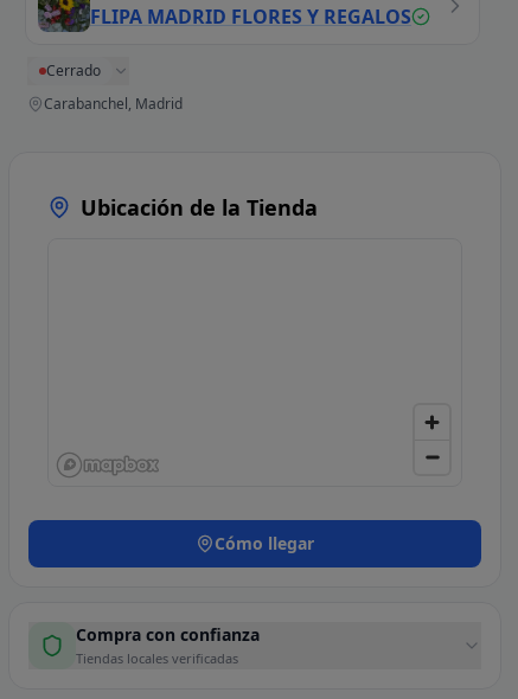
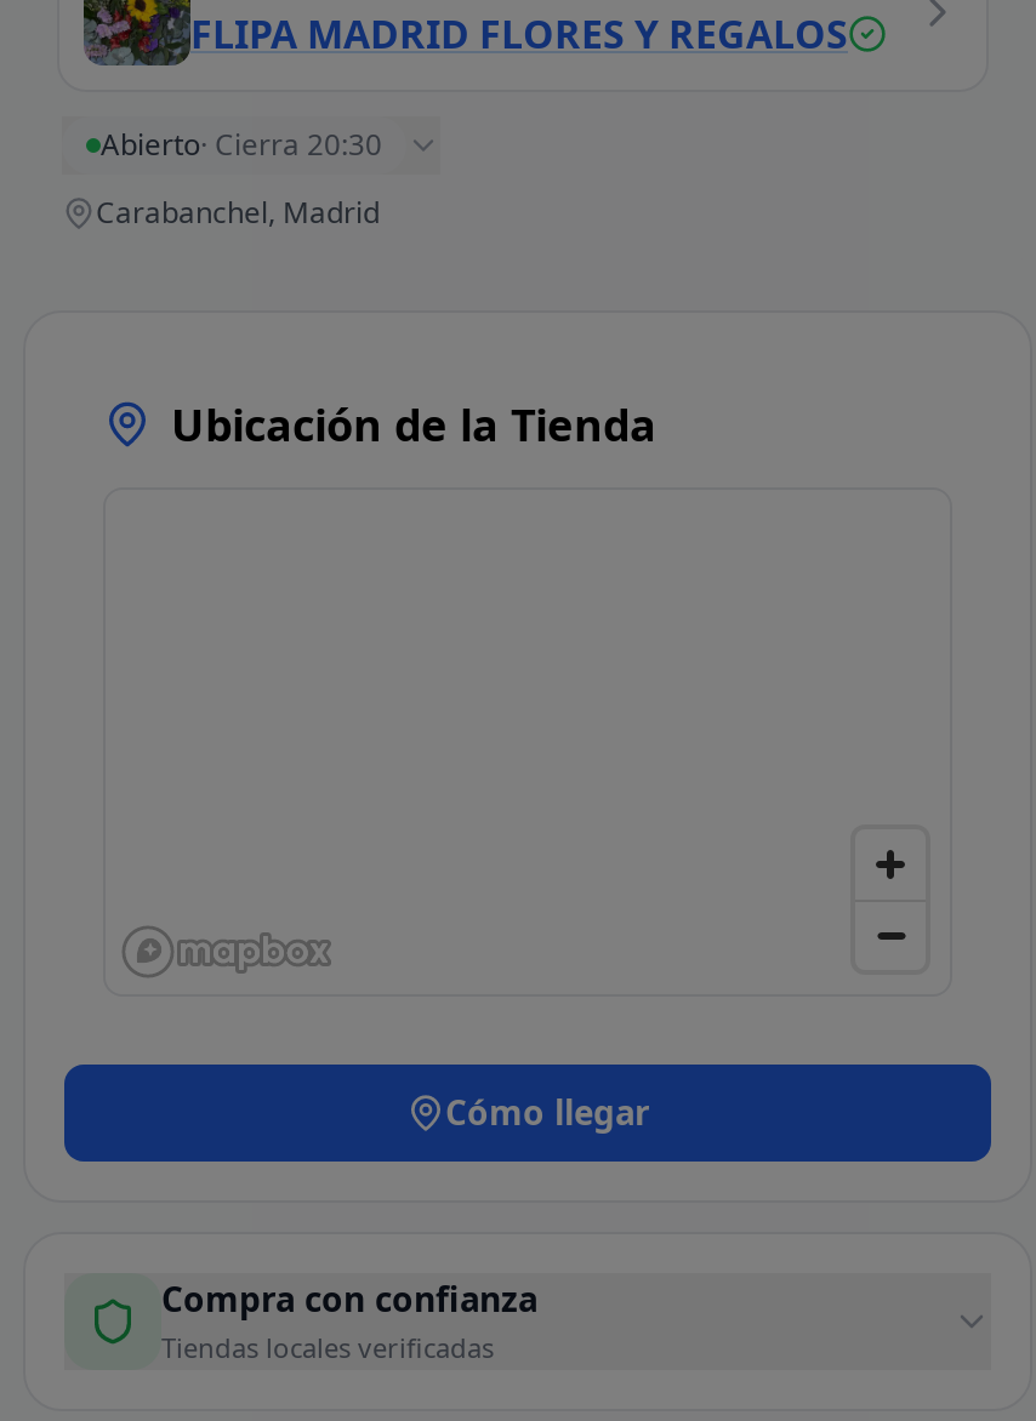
- Cerrado
+ Abierto · Cierra 20:30
